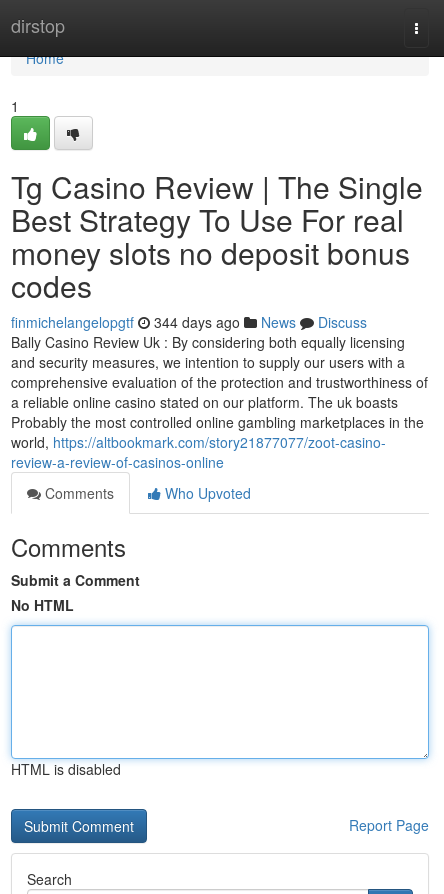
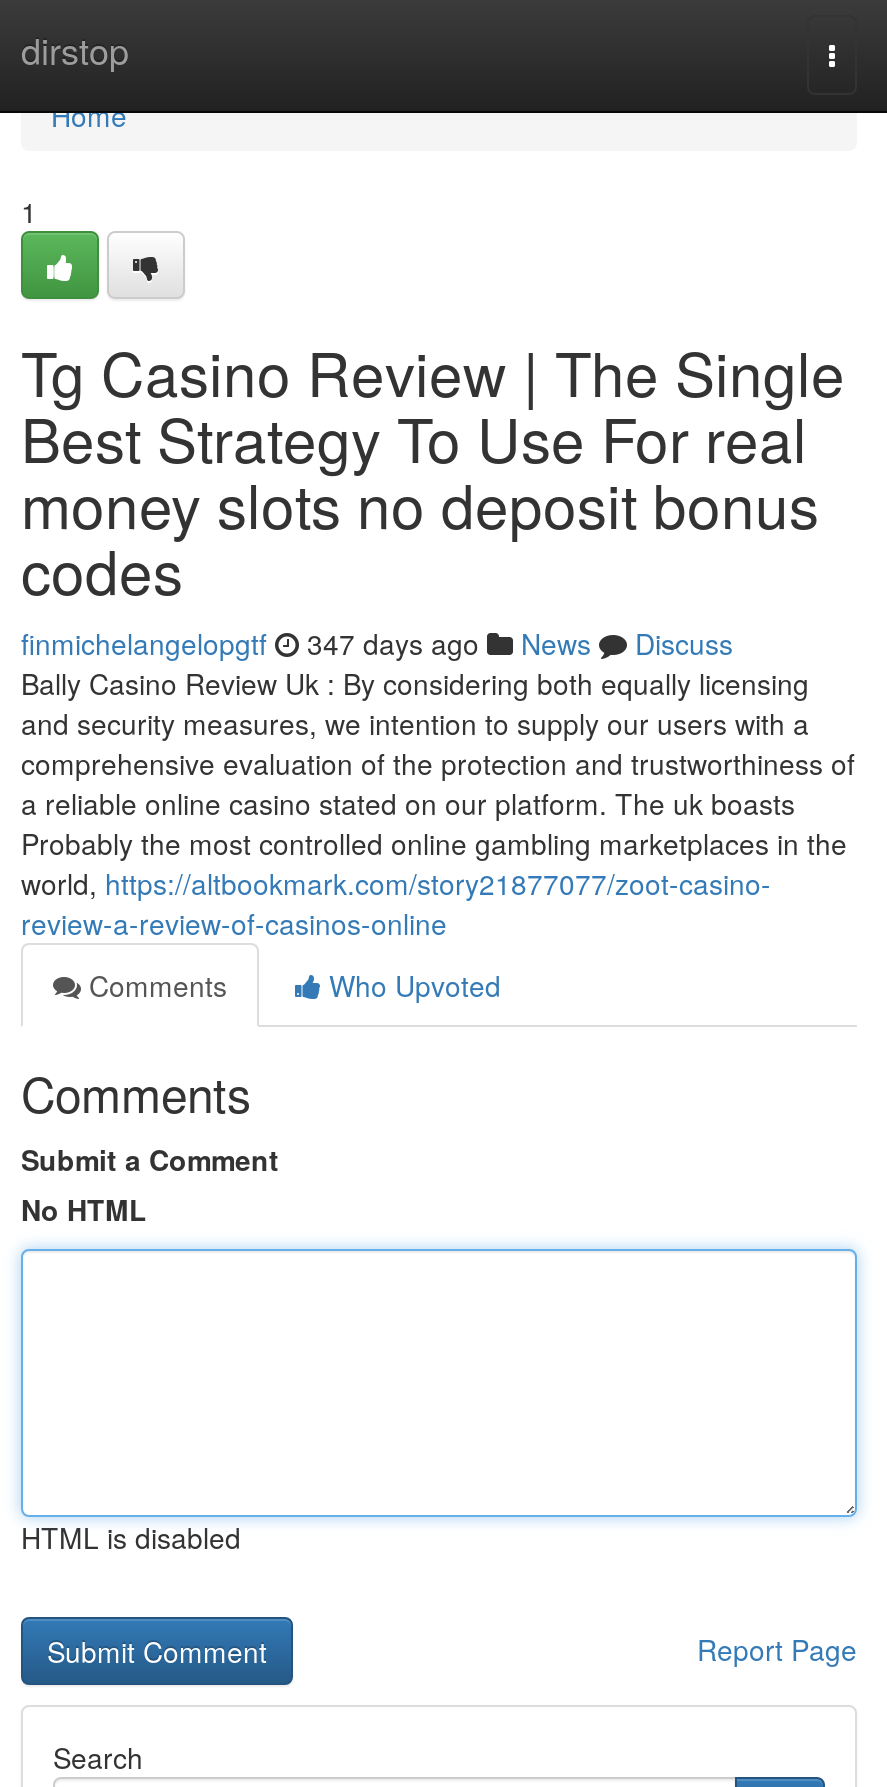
- finmichelangelopgtf 344 days ago News Discuss
+ finmichelangelopgtf 347 days ago News Discuss
